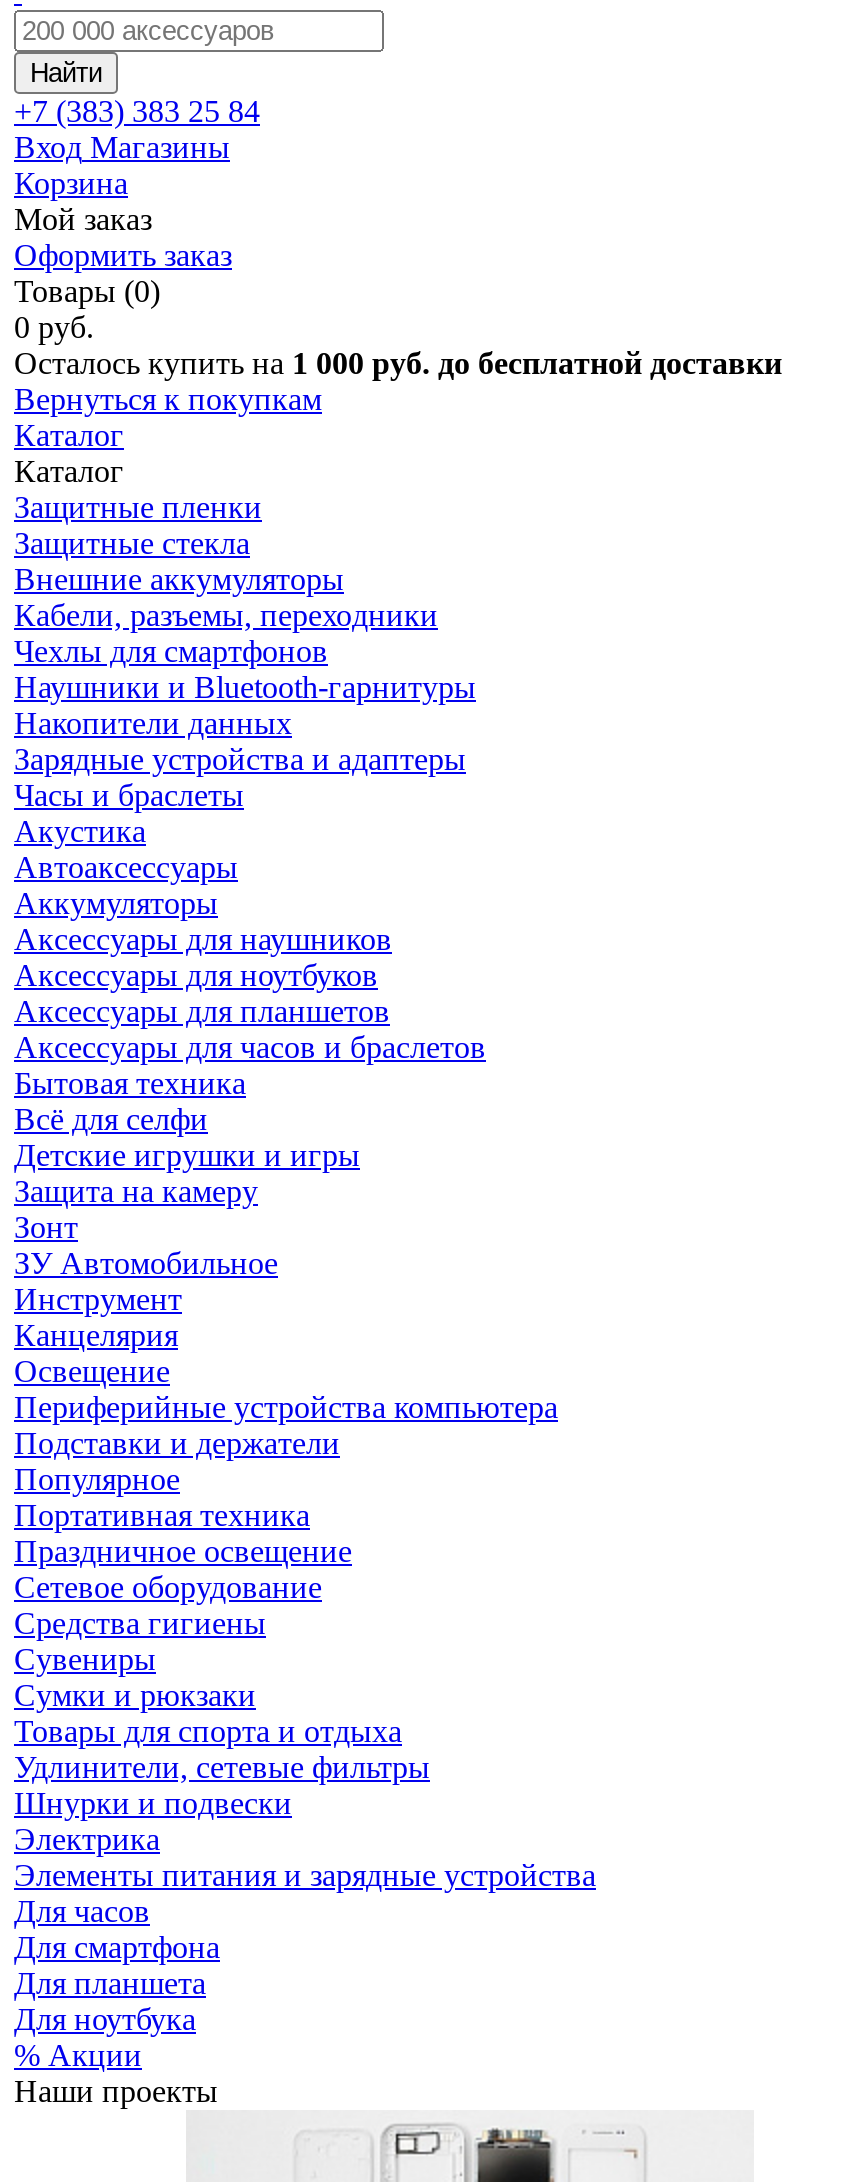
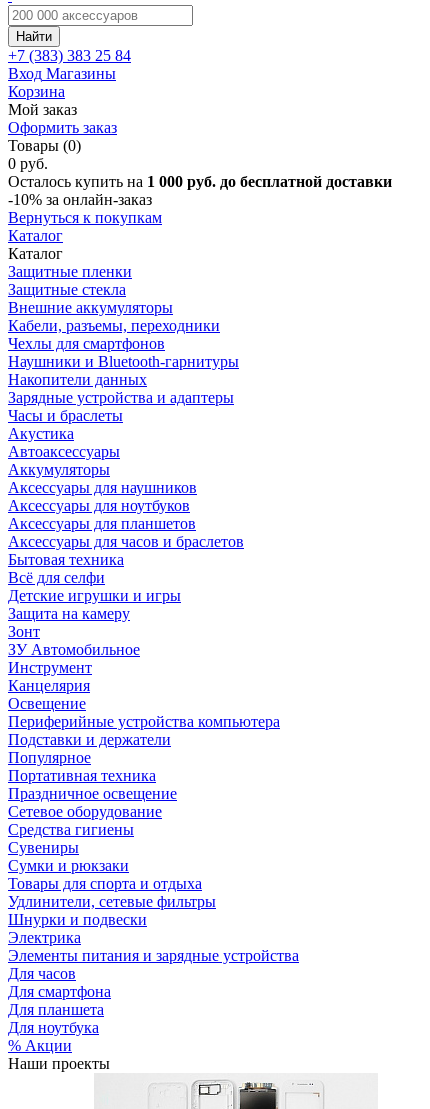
+ -10% за онлайн-заказ
